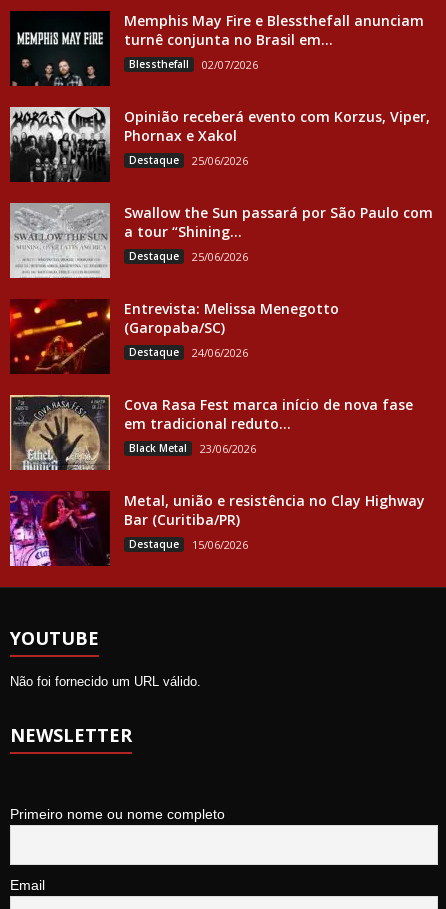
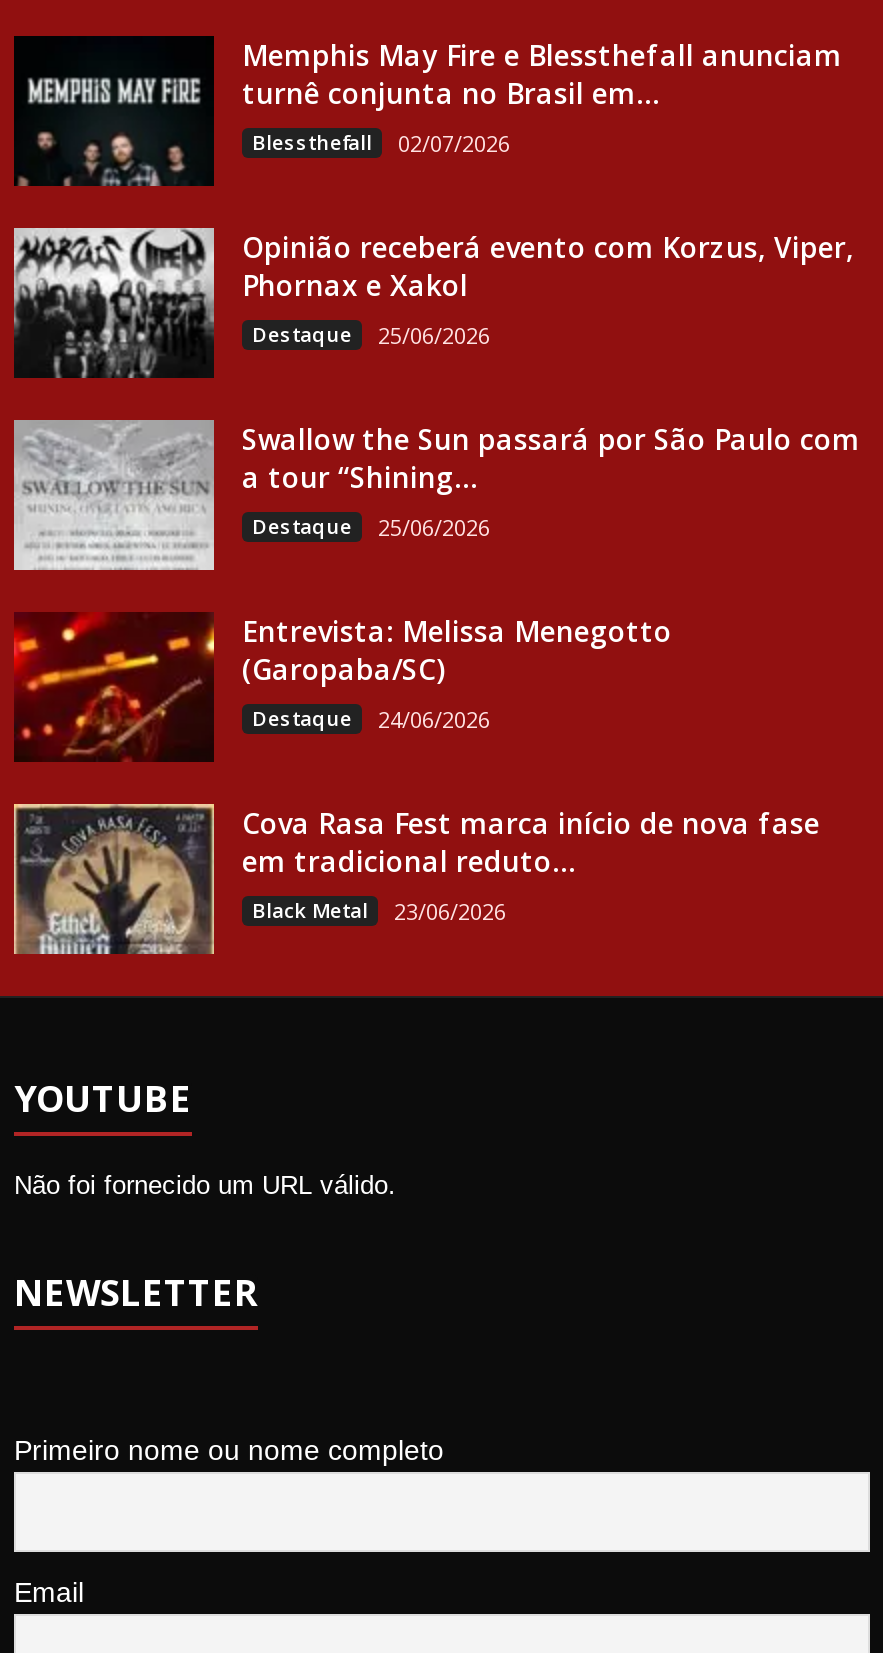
- [image]
- Metal, união e resistência no Clay Highway
- Bar (Curitiba/PR)
- Destaque
- 15/06/2026
